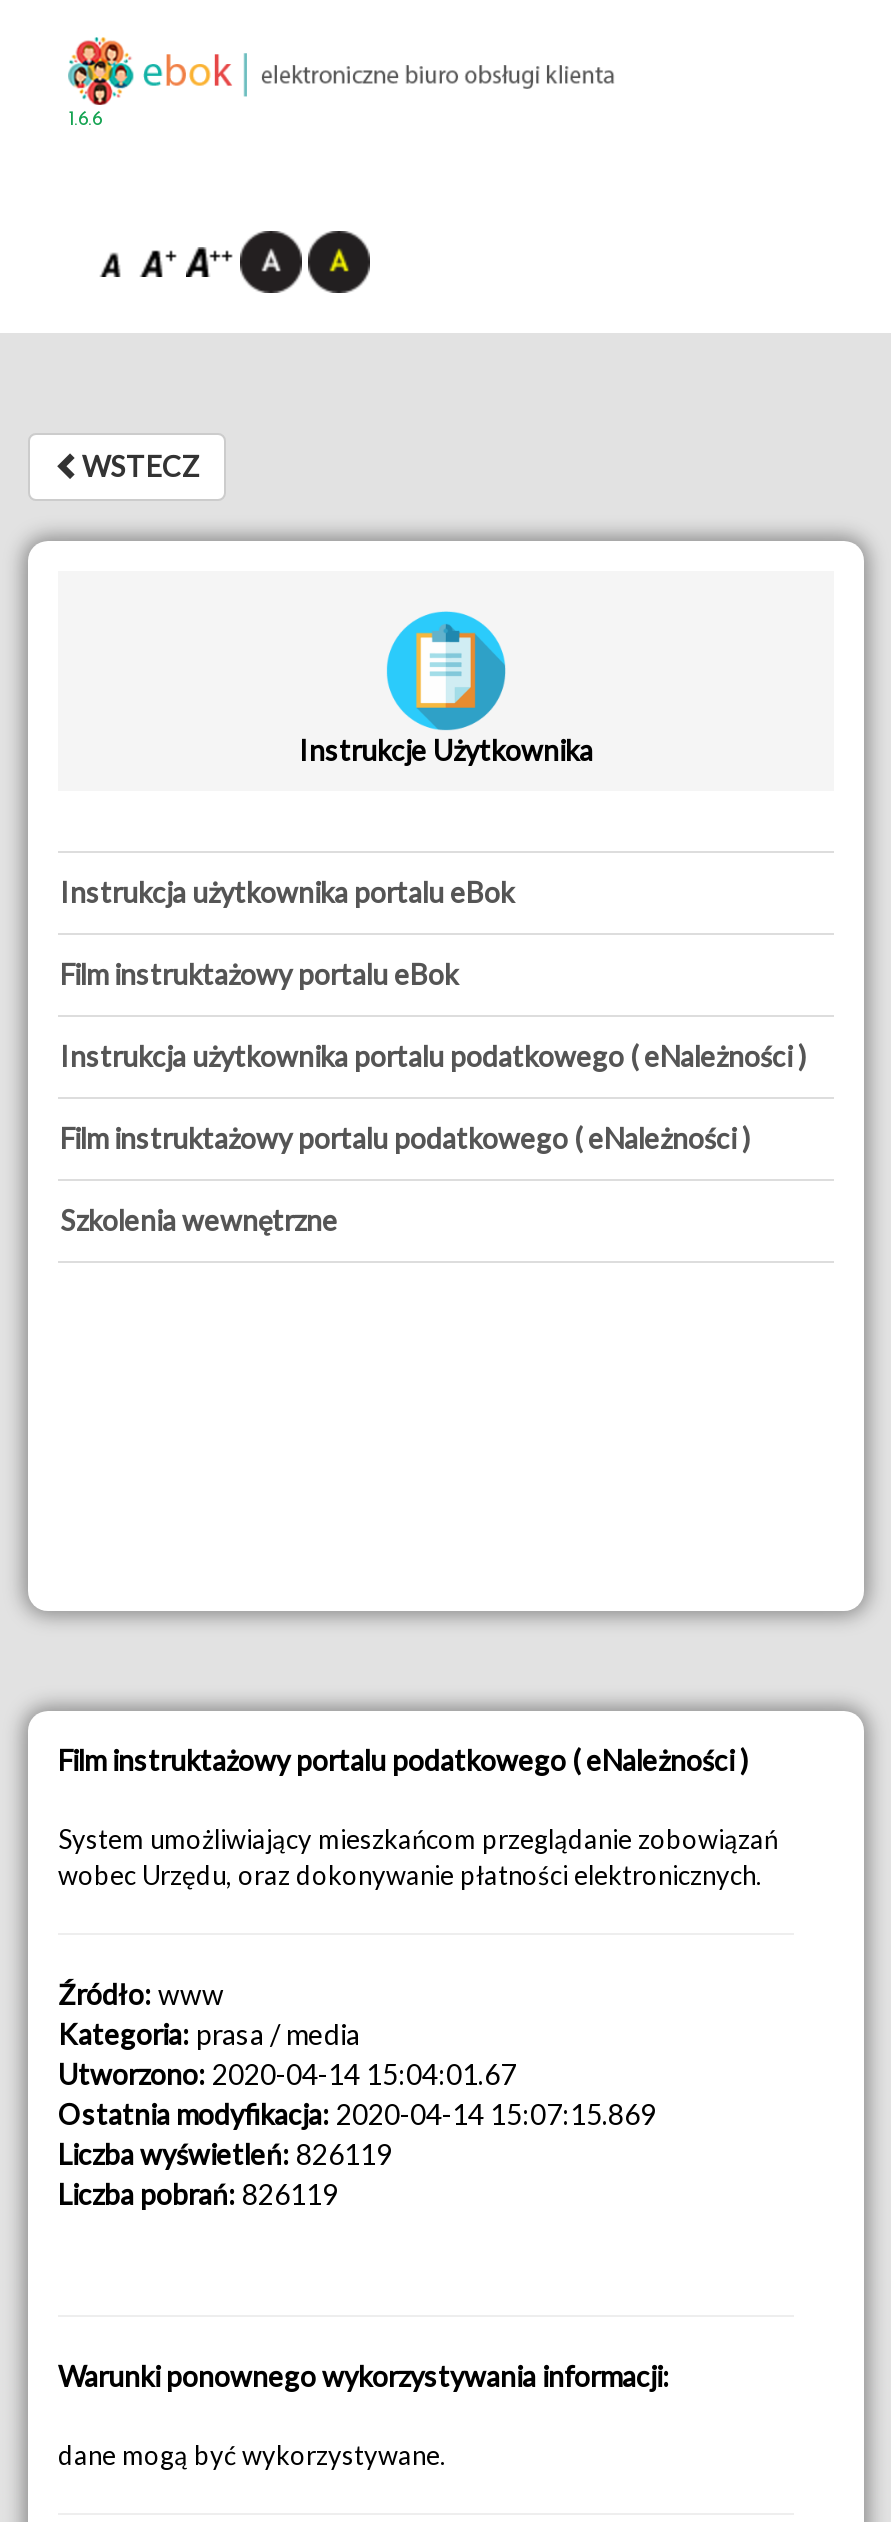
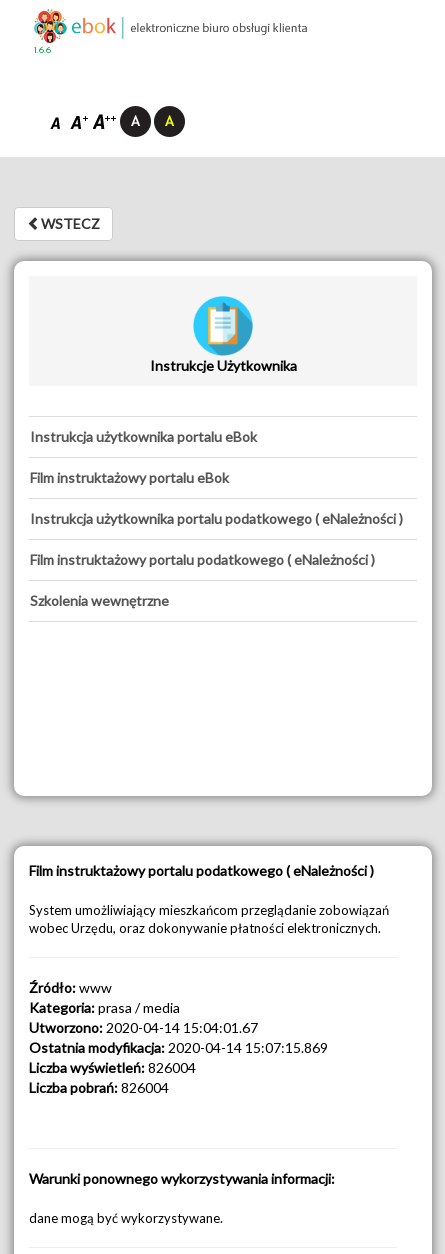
- Liczba wyświetleń: 826119
+ Liczba wyświetleń: 826004

- Liczba pobrań: 826119
+ Liczba pobrań: 826004
